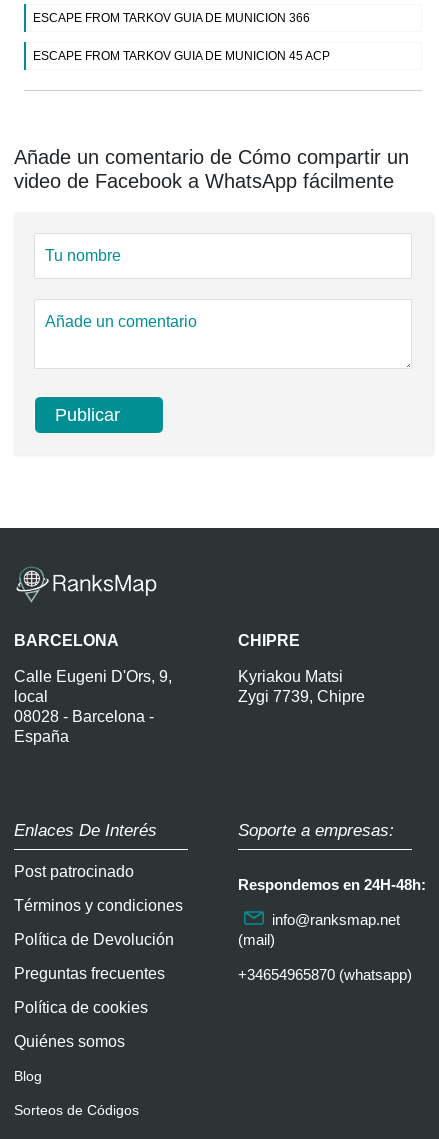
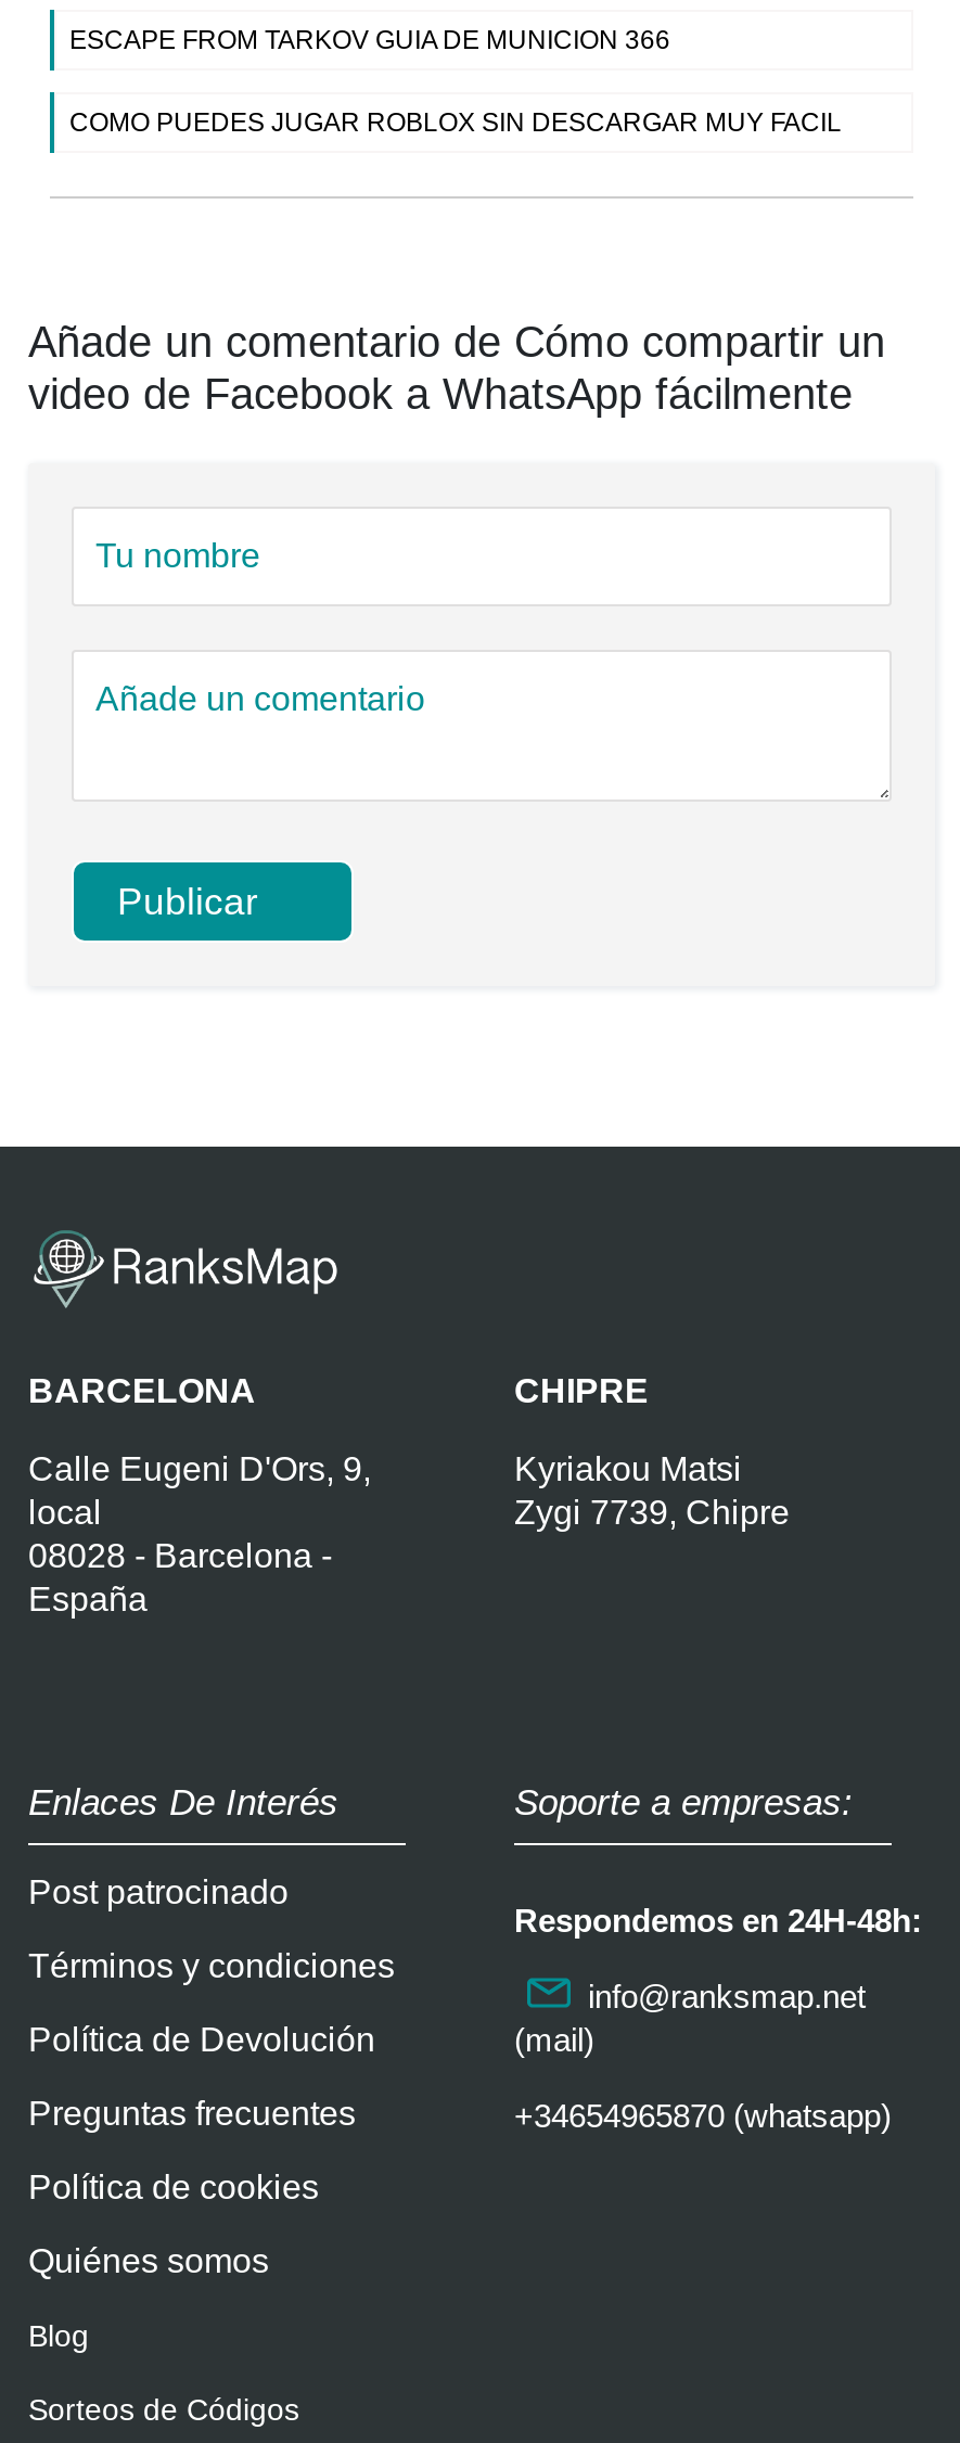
- ESCAPE FROM TARKOV GUIA DE MUNICION 45 ACP
+ COMO PUEDES JUGAR ROBLOX SIN DESCARGAR MUY FACIL
